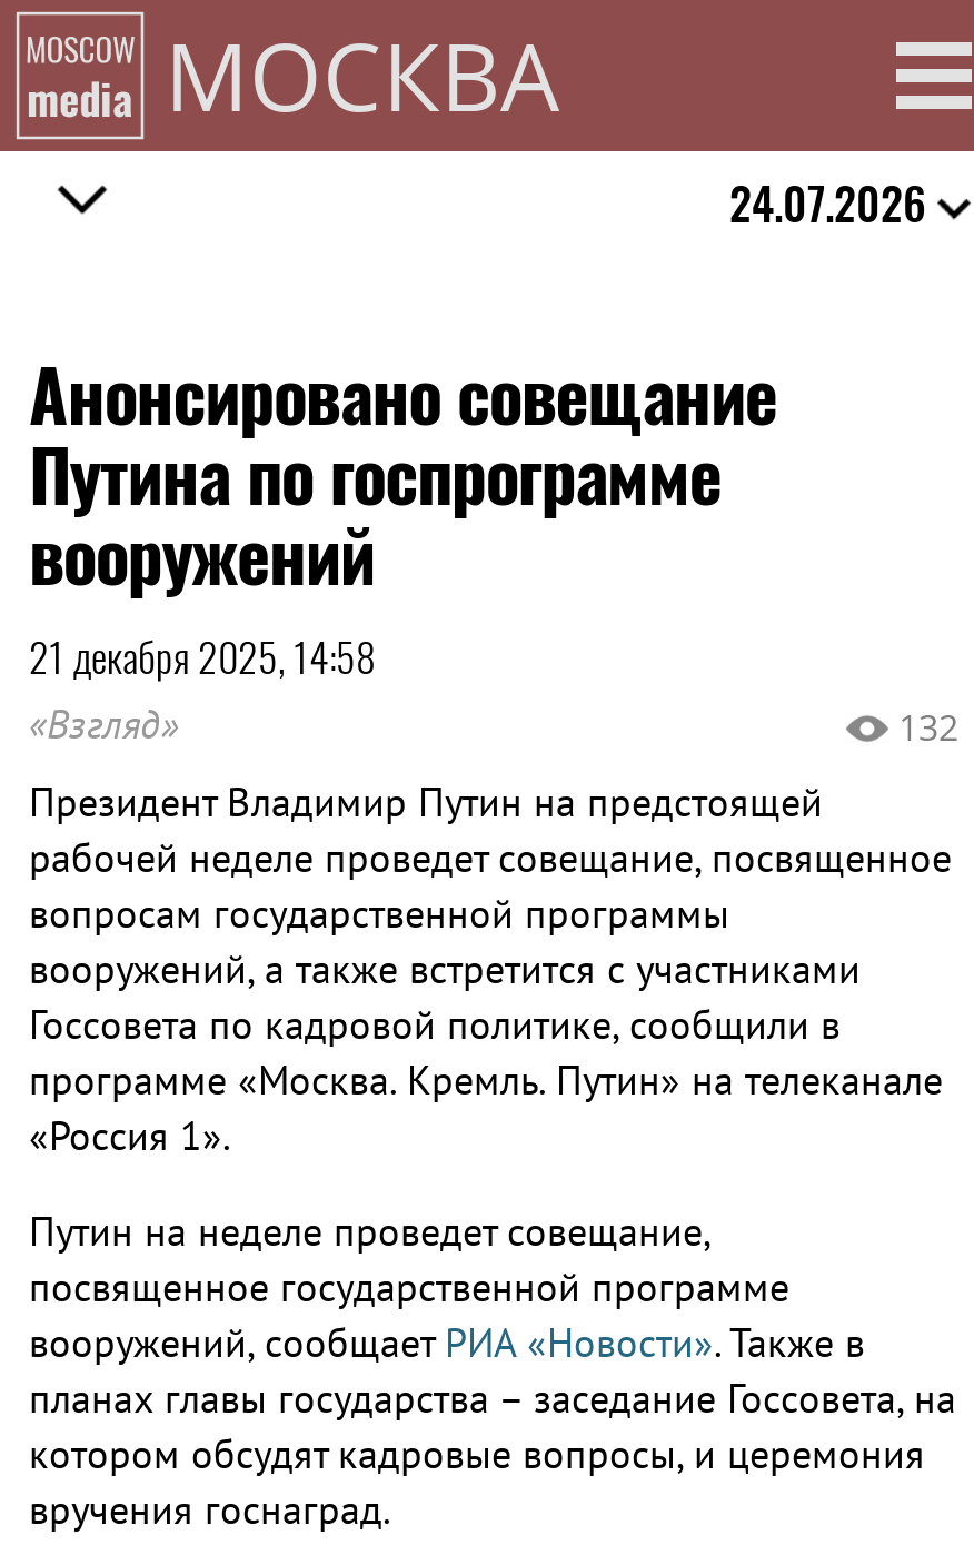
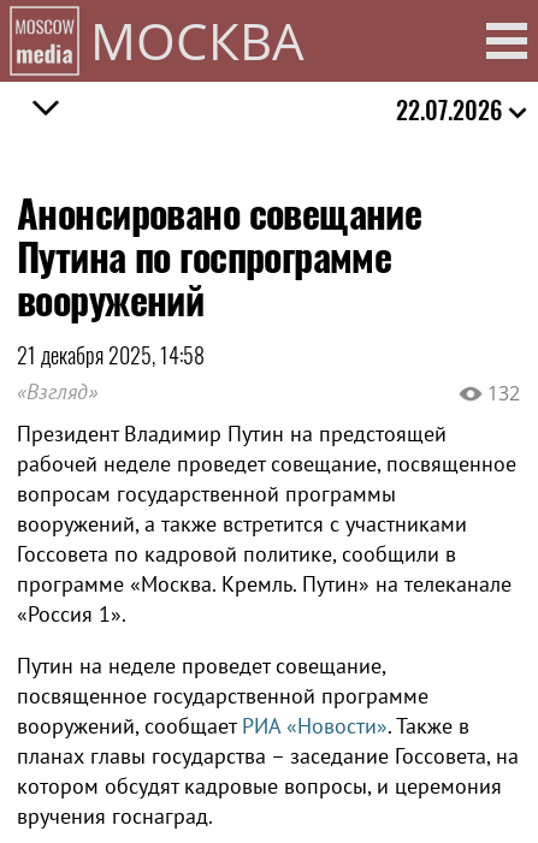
- 24.07.2026
+ 22.07.2026
